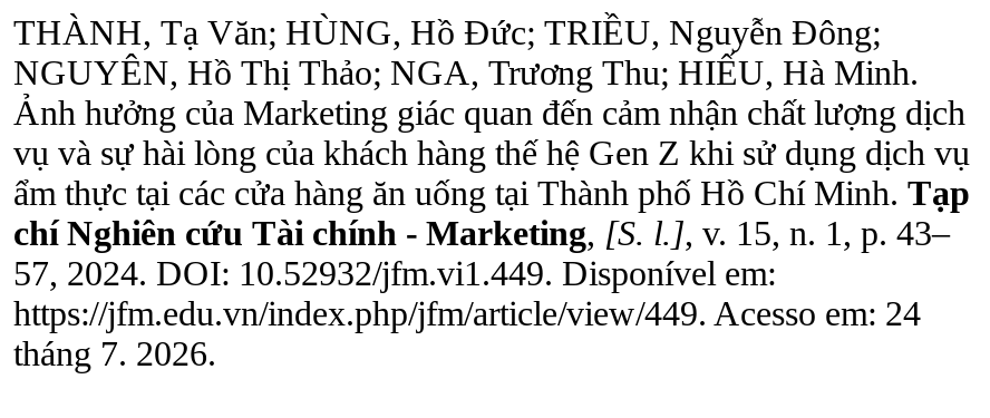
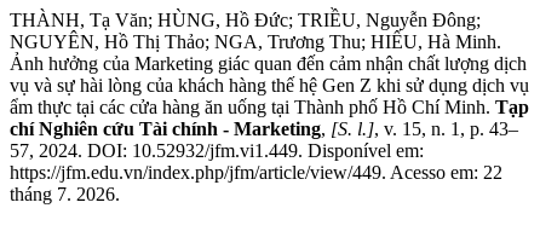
- https://jfm.edu.vn/index.php/jfm/article/view/449. Acesso em: 24
+ https://jfm.edu.vn/index.php/jfm/article/view/449. Acesso em: 22
